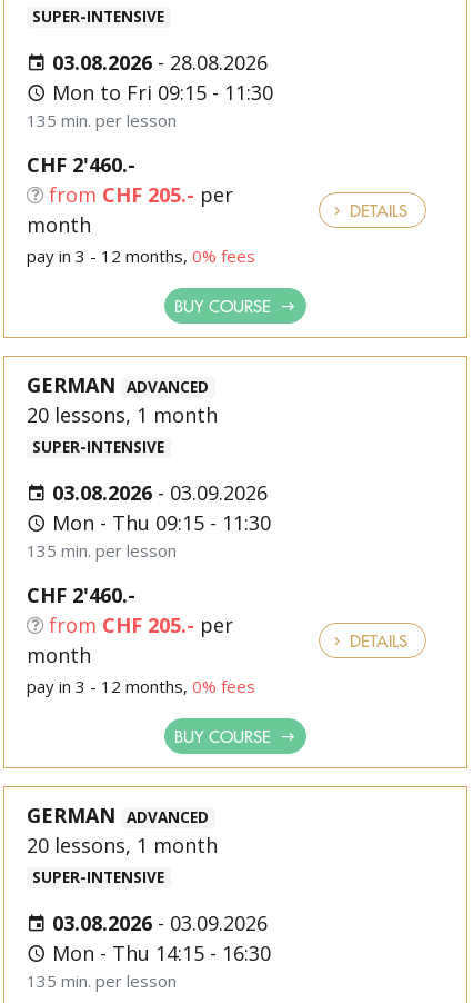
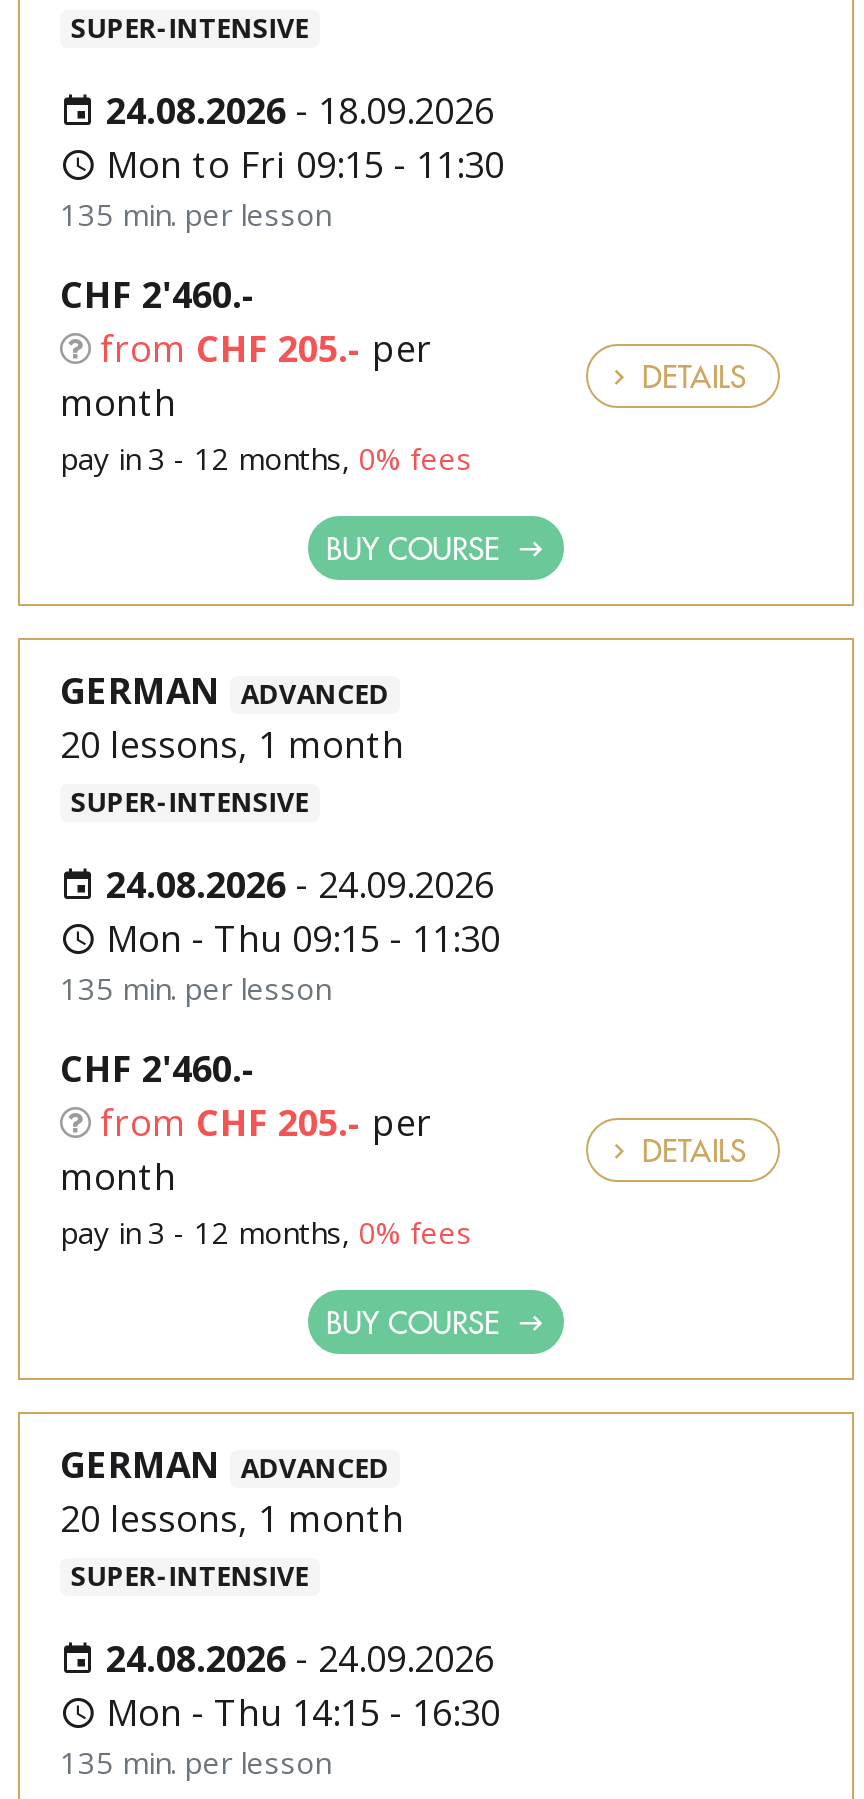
- 03.08.2026 - 28.08.2026
+ 24.08.2026 - 18.09.2026

- 03.08.2026 - 03.09.2026
+ 24.08.2026 - 24.09.2026

- 03.08.2026 - 03.09.2026
+ 24.08.2026 - 24.09.2026
